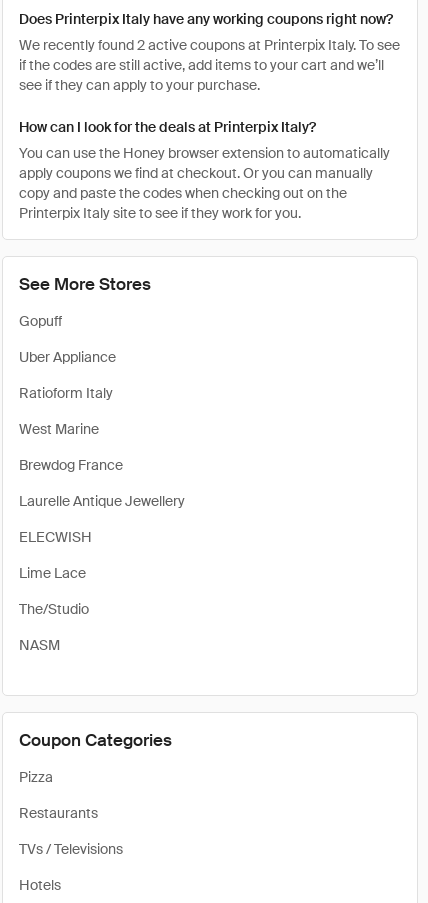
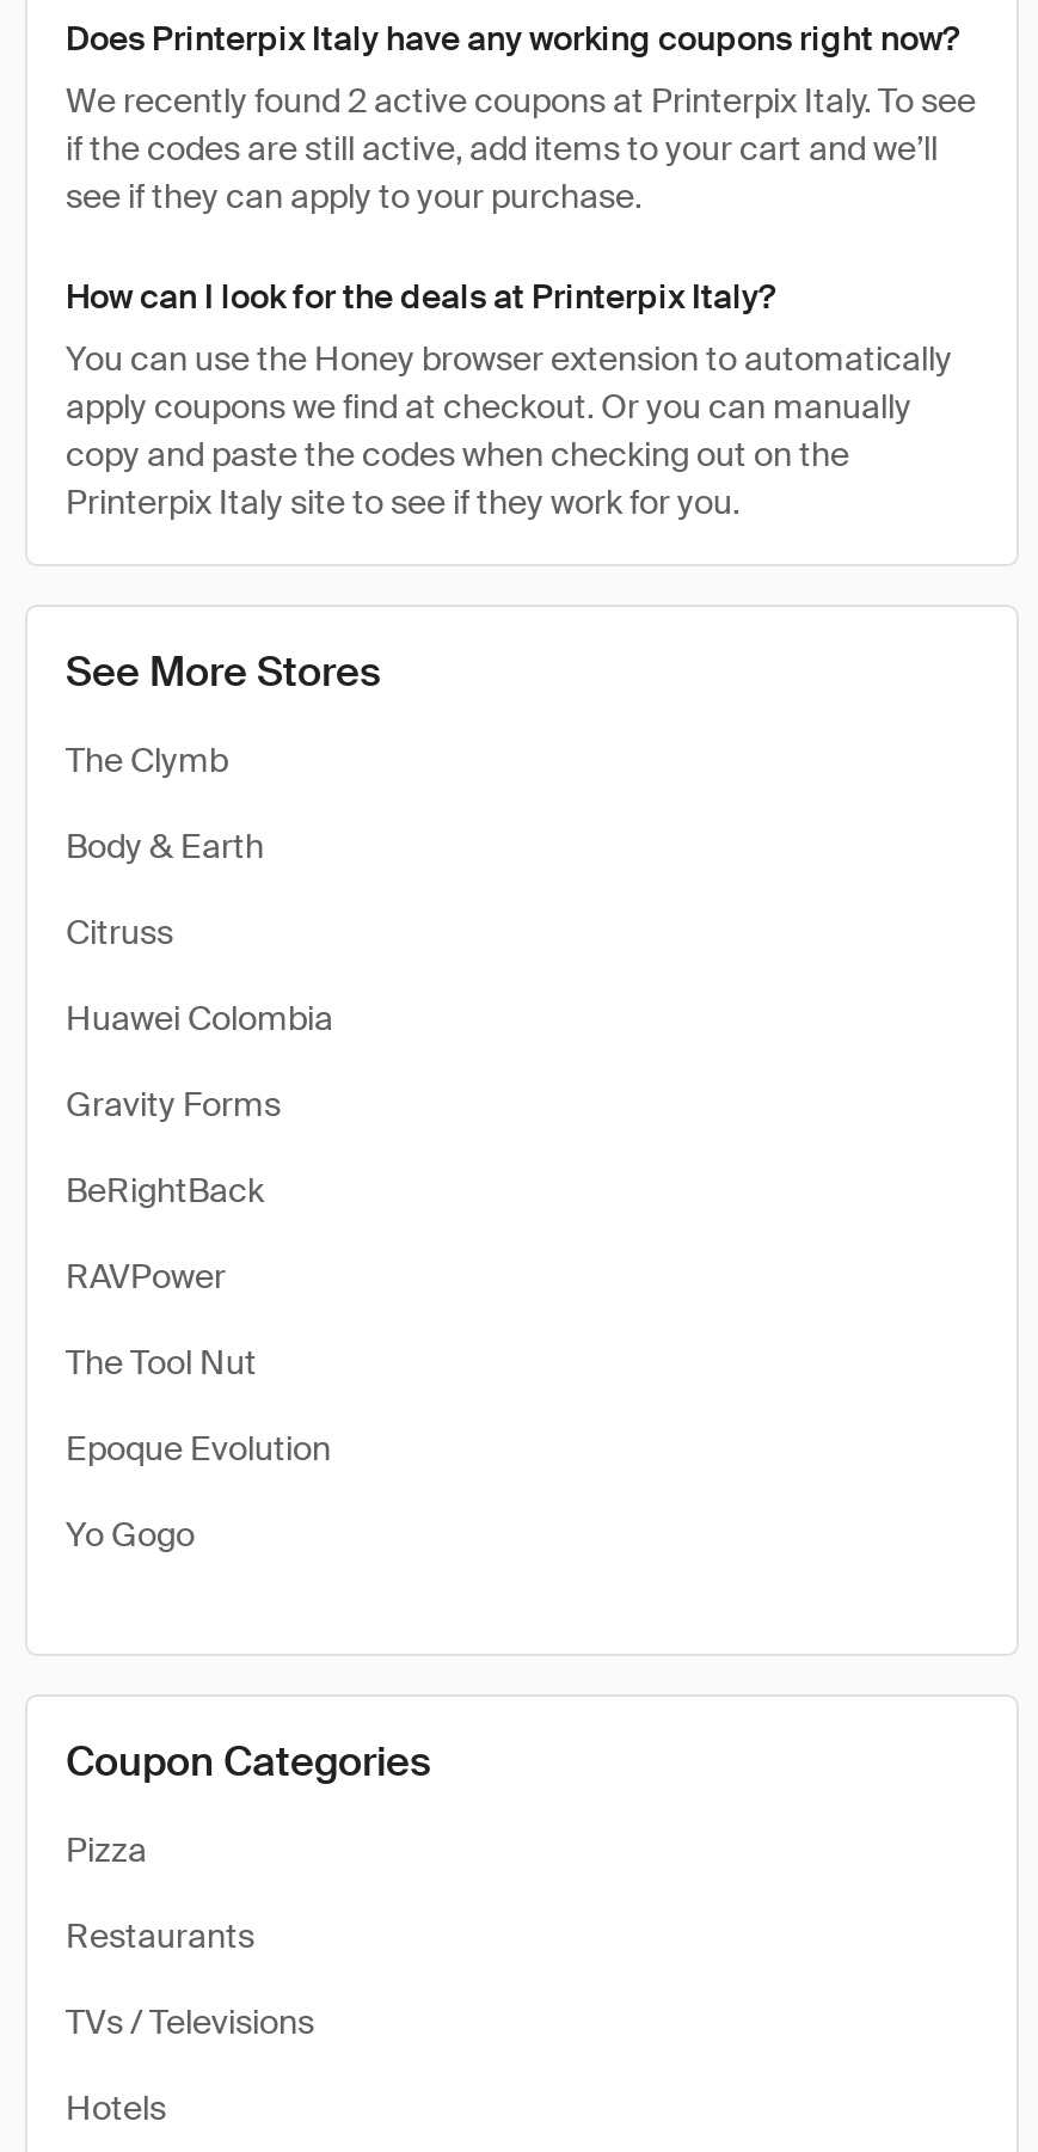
- Gopuff
+ The Clymb

- Uber Appliance
+ Body & Earth

- Ratioform Italy
+ Citruss

- West Marine
+ Huawei Colombia

- Brewdog France
+ Gravity Forms

- Laurelle Antique Jewellery
+ BeRightBack

- ELECWISH
+ RAVPower

- Lime Lace
+ The Tool Nut

- The/Studio
+ Epoque Evolution

- NASM
+ Yo Gogo
